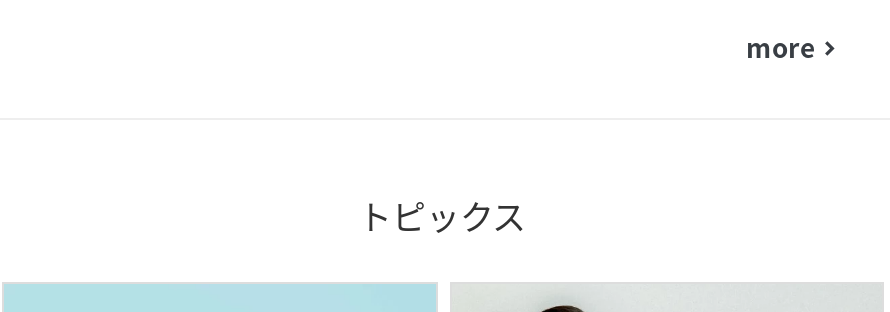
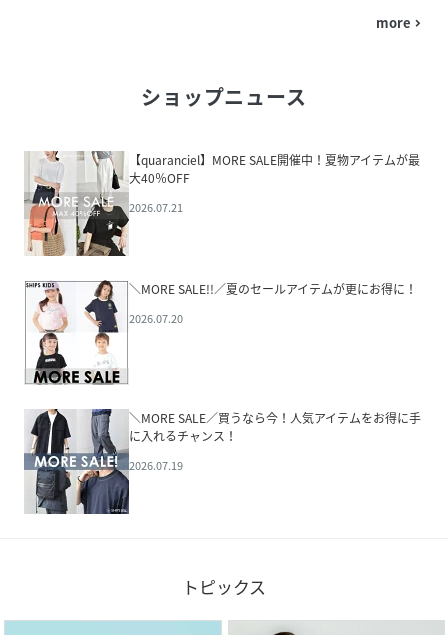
+ [image]
+ ショップニュース
+ 【quaranciel】MORE SALE開催中！夏物アイテムが最
+ 大40％OFF
+ 2026.07.21

+ [image]
+ ＼MORE SALE／買うなら今！人気アイテムをお得に手
+ に入れるチャンス！
+ 2026.07.19

+ [image]
+ ＼MORE SALE!!／夏のセールアイテムが更にお得に！
+ 2026.07.20
